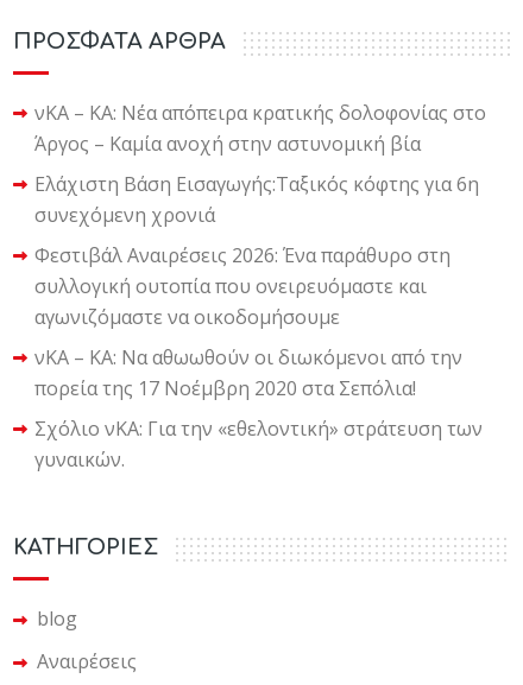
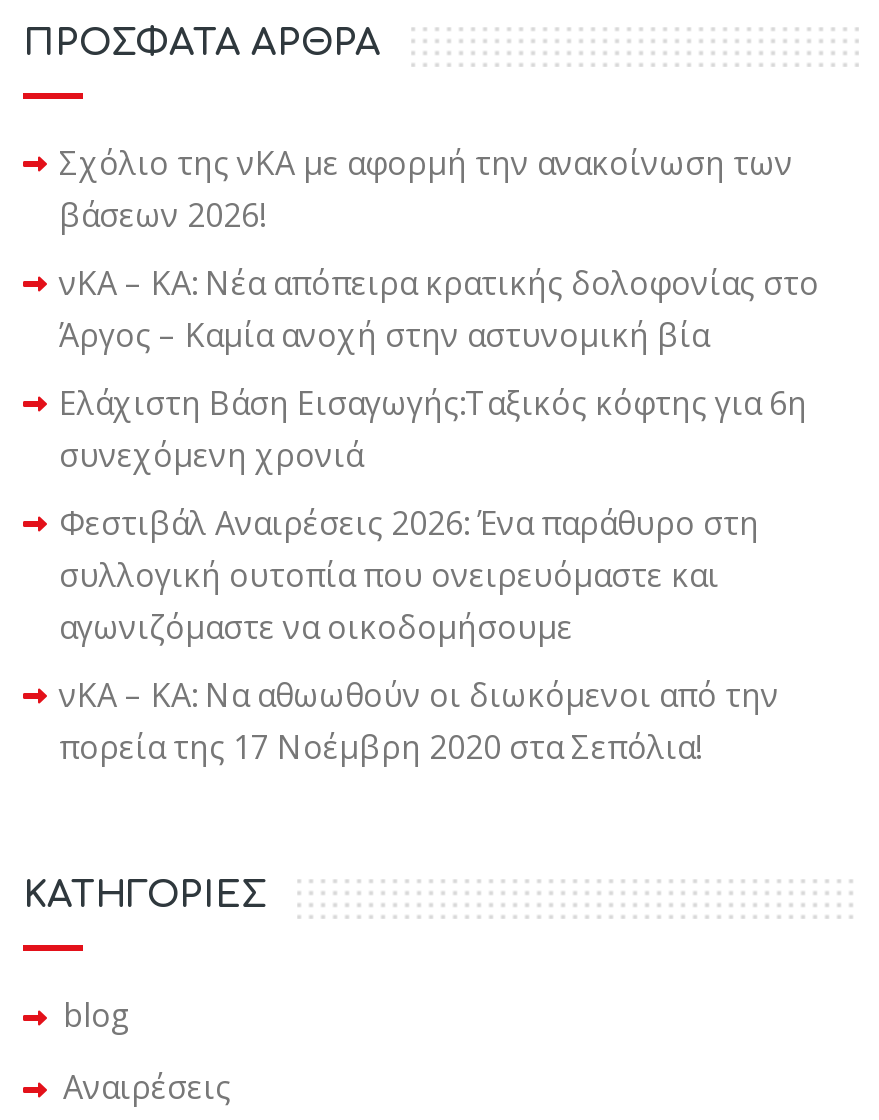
+ Σχόλιο της νΚΑ με αφορμή την ανακοίνωση των
+ βάσεων 2026!

moved down: νΚΑ – ΚΑ: Νέα απόπειρα κρατικής δολοφονίας στο | Άργος – Καμία ανοχή στην αστυνομική βία | Ελάχιστη Βάση Εισαγωγής:Ταξικός κόφτης για 6η | ... | νΚΑ – ΚΑ: Να αθωωθούν οι διωκόμενοι από την | πορεία της 17 Νοέμβρη 2020 στα Σεπόλια!

- Σχόλιο νΚΑ: Για την «εθελοντική» στράτευση των
- γυναικών.
